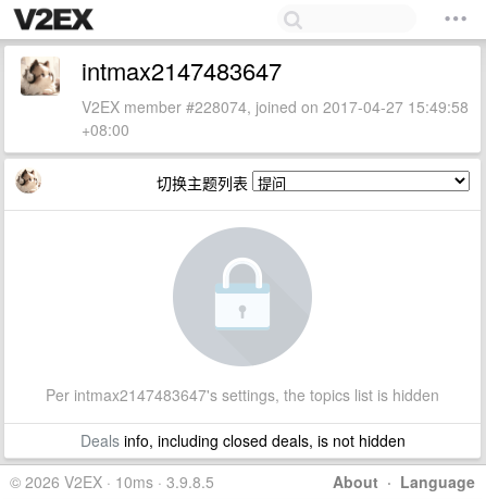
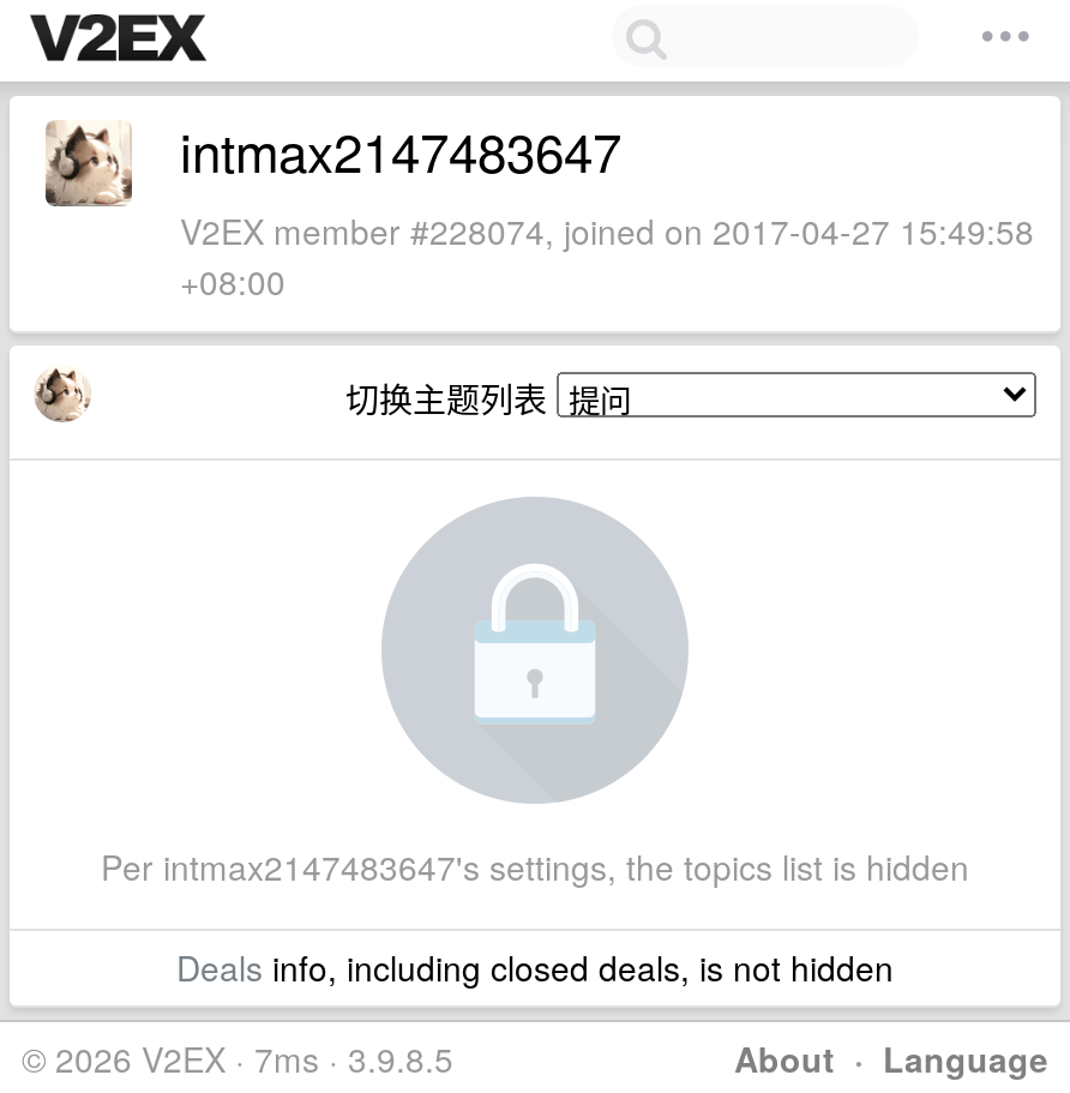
- © 2026 V2EX · 10ms · 3.9.8.5
+ © 2026 V2EX · 7ms · 3.9.8.5
